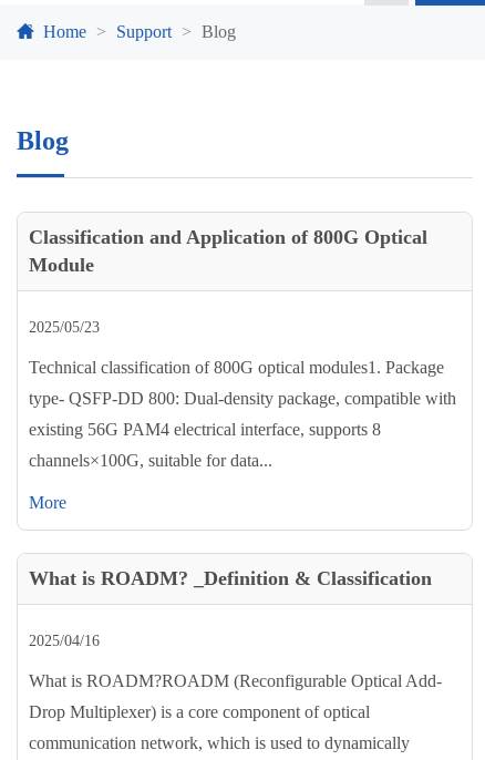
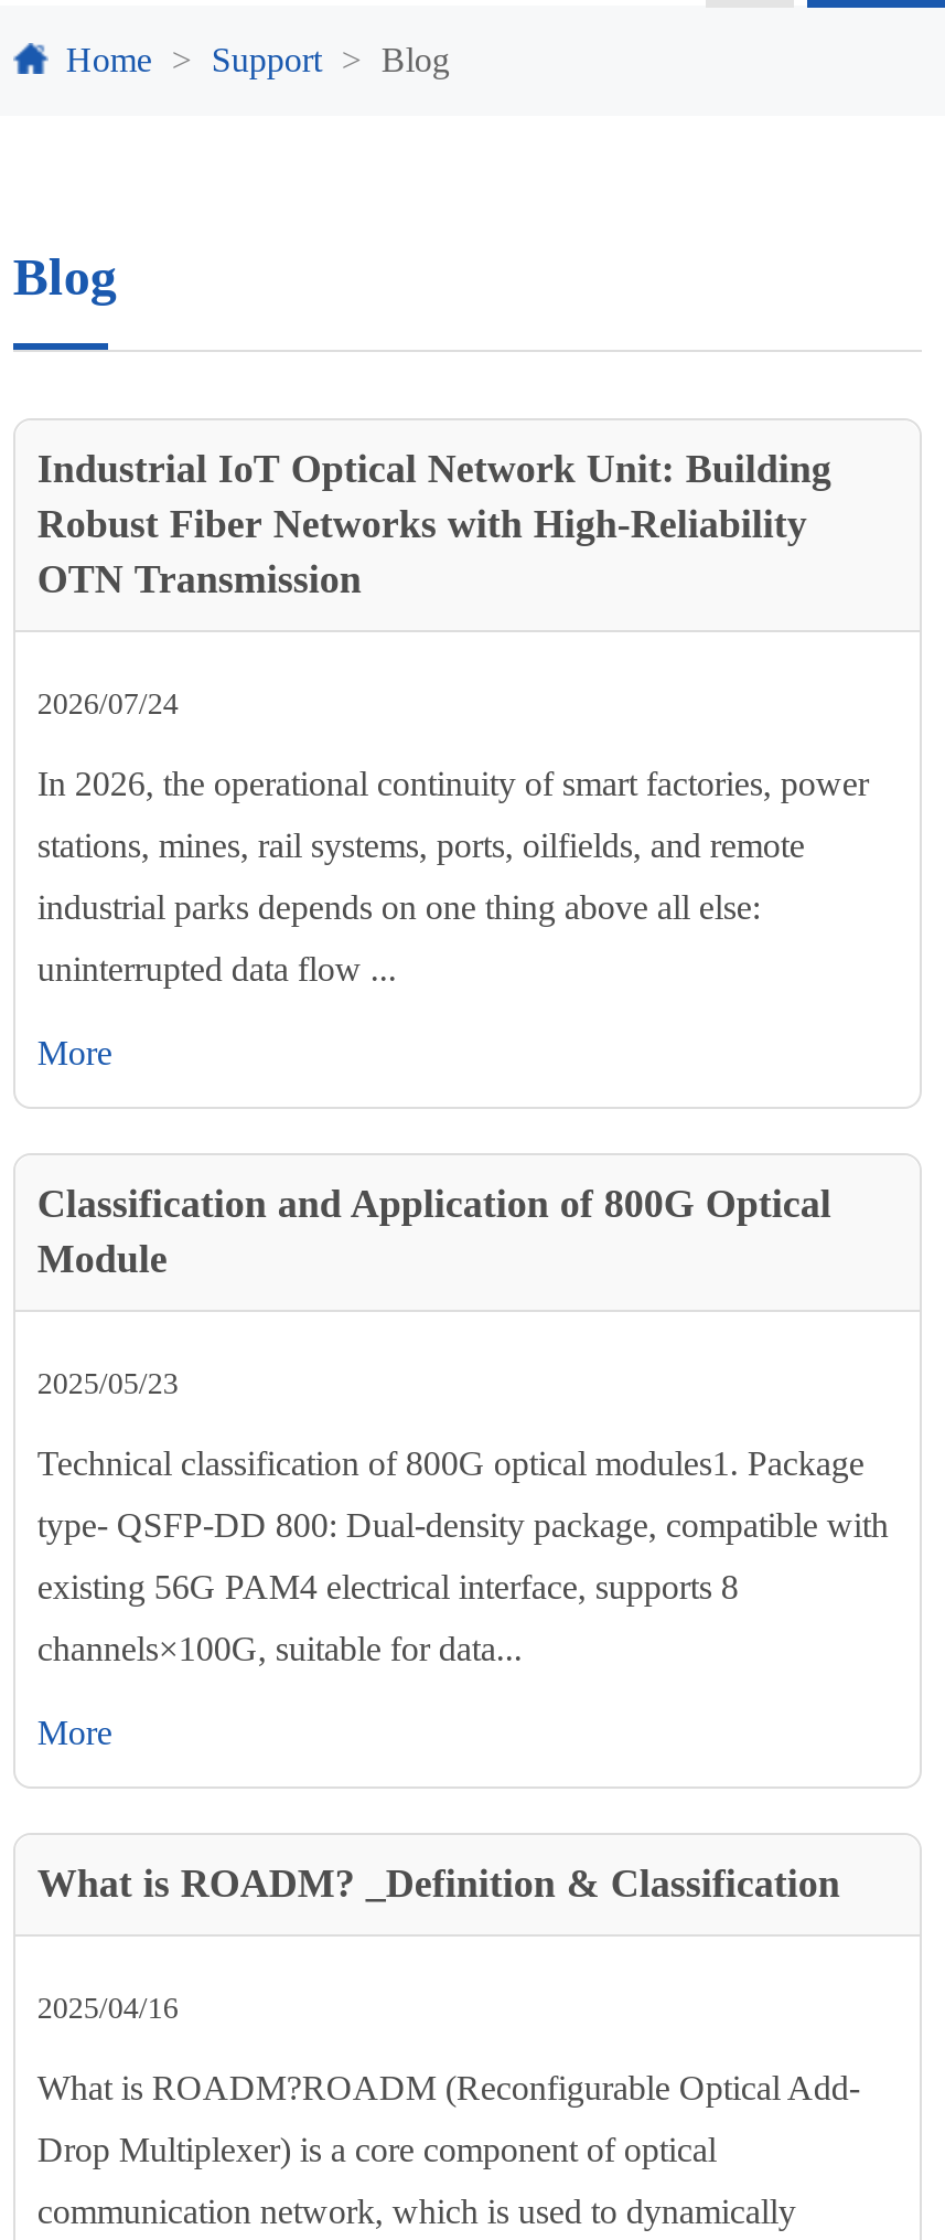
+ Industrial IoT Optical Network Unit: Building
+ Robust Fiber Networks with High-Reliability
+ OTN Transmission
+ 2026/07/24
+ In 2026, the operational continuity of smart factories, power
+ stations, mines, rail systems, ports, oilfields, and remote
+ industrial parks depends on one thing above all else:
+ uninterrupted data flow ...
+ More
